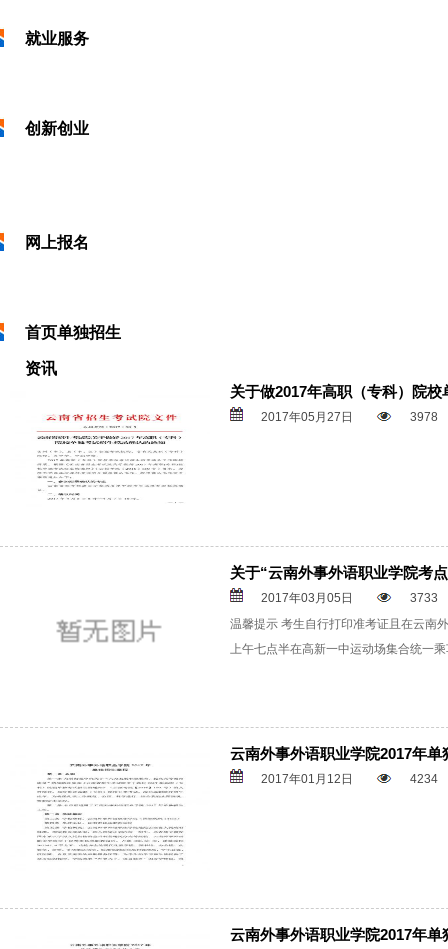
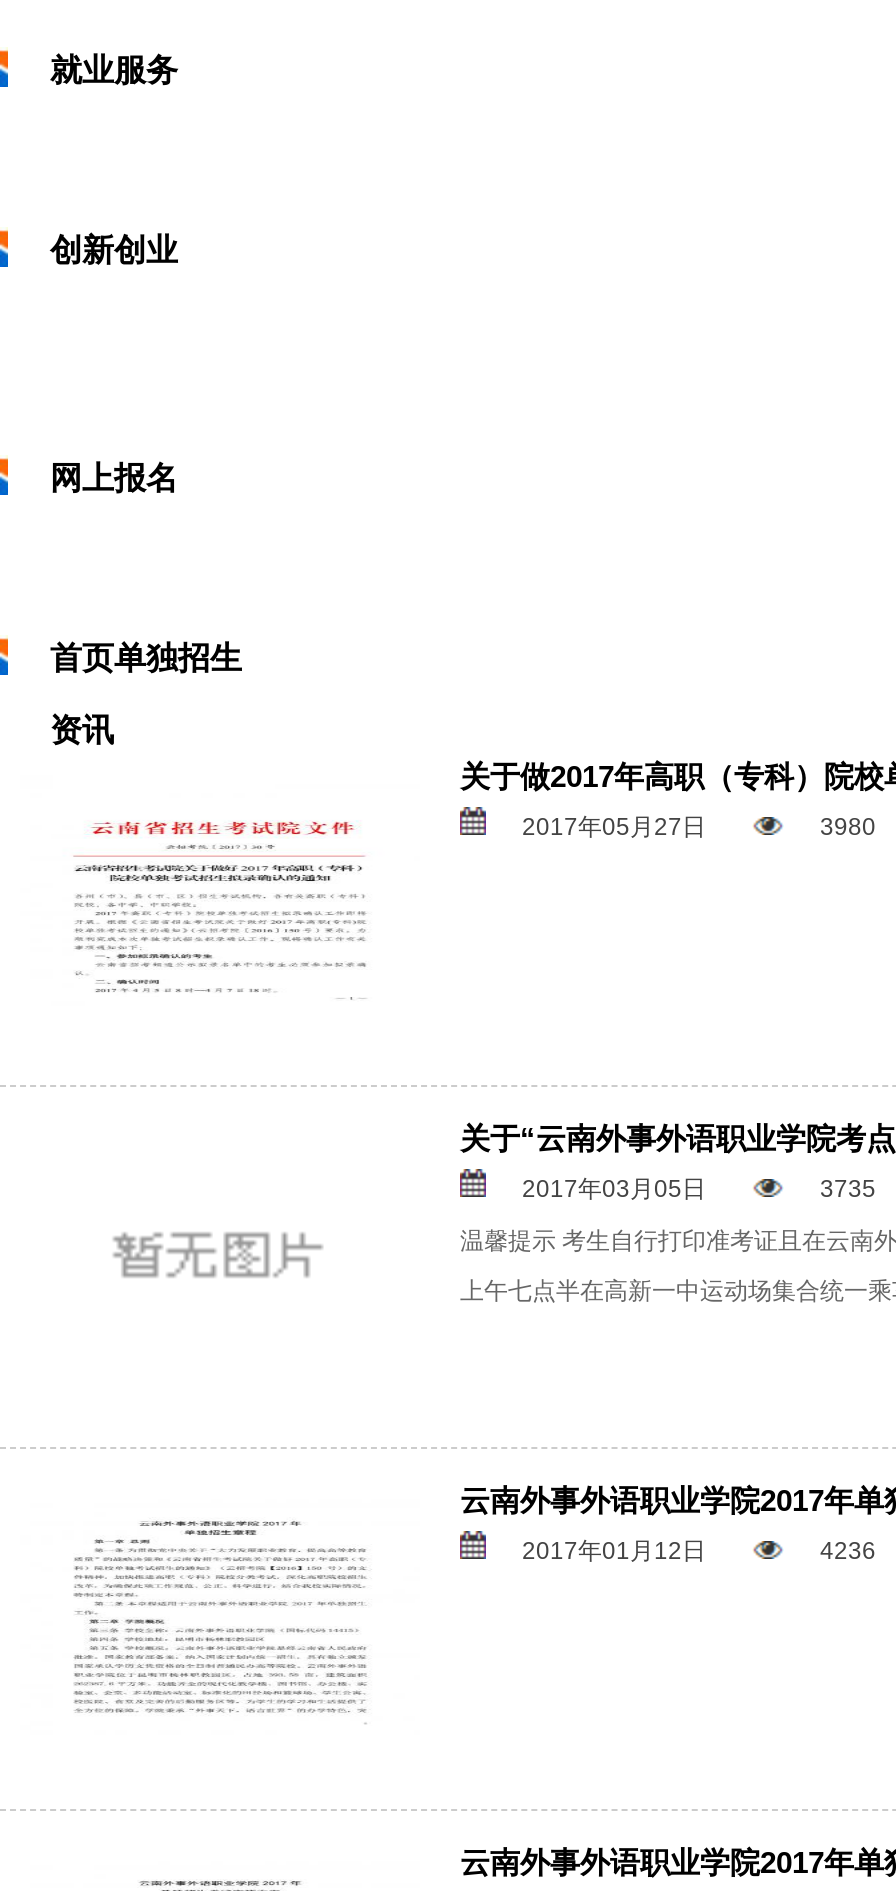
- 3978
+ 3980

- 3733
+ 3735

- 4234
+ 4236
